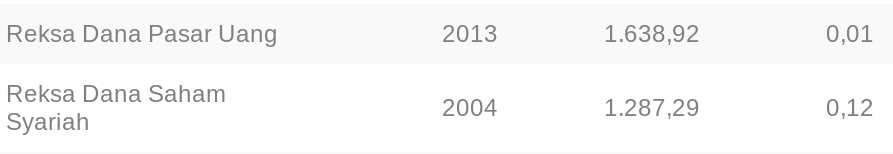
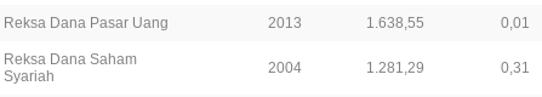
- 1.638,92
+ 1.638,55

- 1.287,29
+ 1.281,29

- 0,12
+ 0,31
